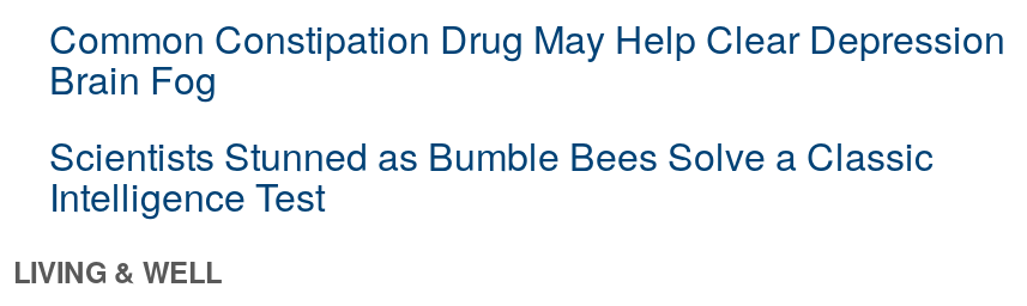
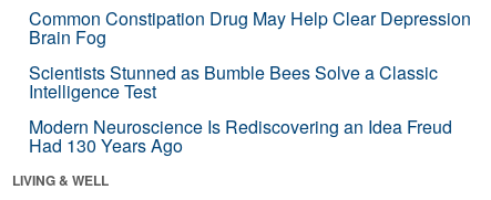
+ Modern Neuroscience Is Rediscovering an Idea Freud
+ Had 130 Years Ago
